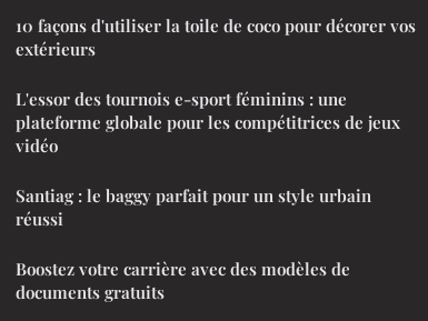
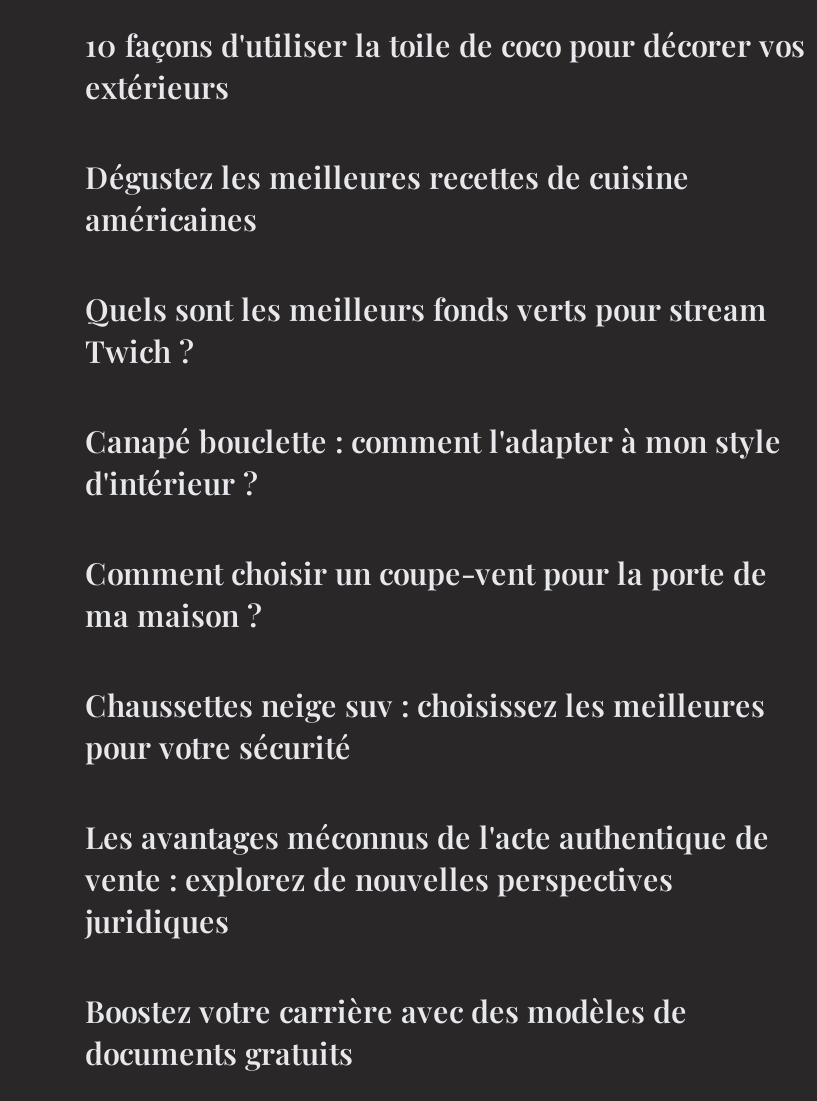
- L'essor des tournois e-sport féminins : une
- plateforme globale pour les compétitrices de jeux
- vidéo
- Santiag : le baggy parfait pour un style urbain
- réussi
+ Dégustez les meilleures recettes de cuisine
+ américaines
+ Quels sont les meilleurs fonds verts pour stream
+ Twich ?
+ Canapé bouclette : comment l'adapter à mon style
+ d'intérieur ?
+ Comment choisir un coupe-vent pour la porte de
+ ma maison ?
+ Chaussettes neige suv : choisissez les meilleures
+ pour votre sécurité
+ Les avantages méconnus de l'acte authentique de
+ vente : explorez de nouvelles perspectives
+ juridiques
